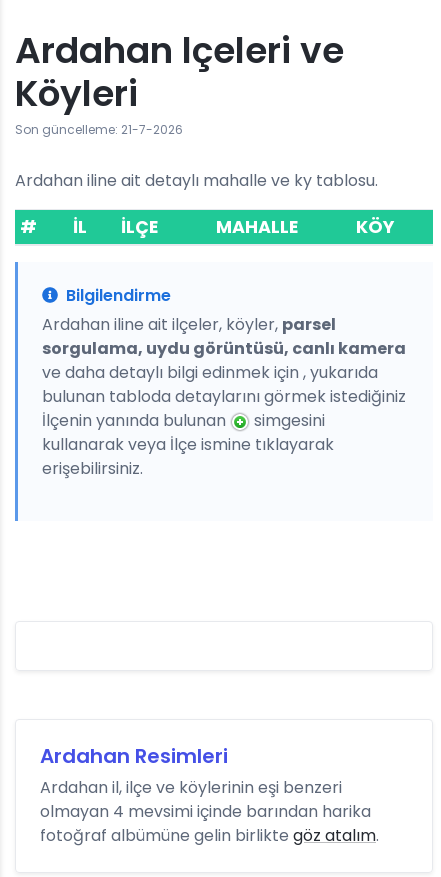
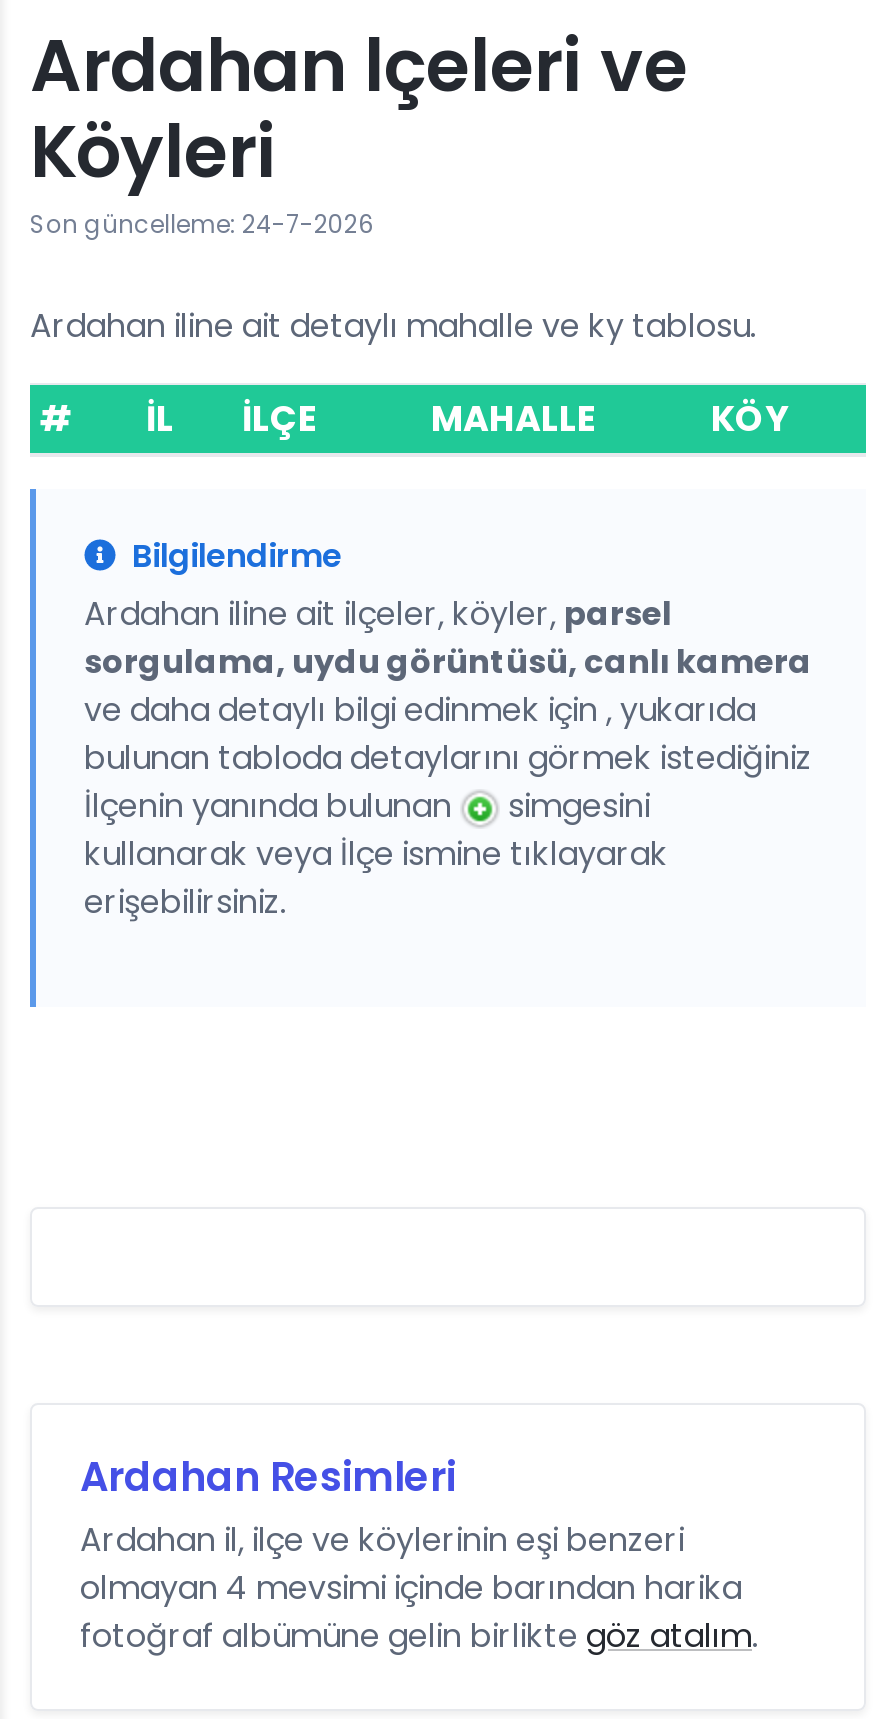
- Son güncelleme: 21-7-2026
+ Son güncelleme: 24-7-2026
